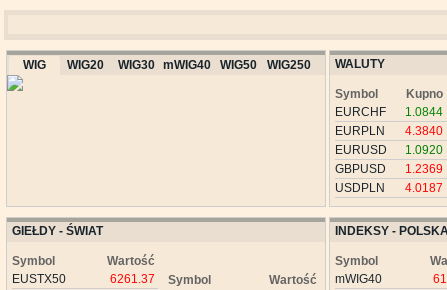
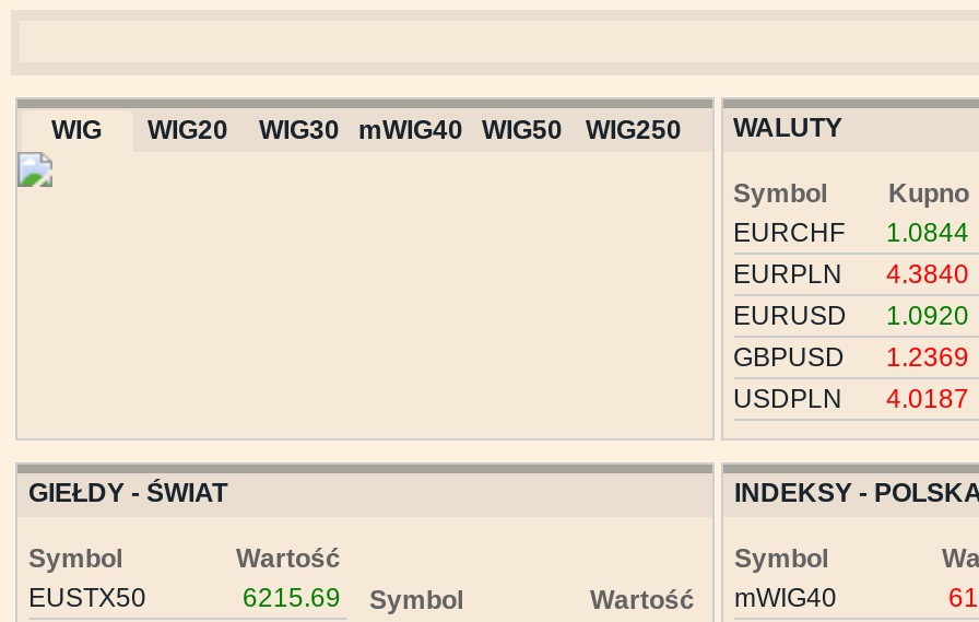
- 6261.37 Symbol
+ 6215.69 Symbol
